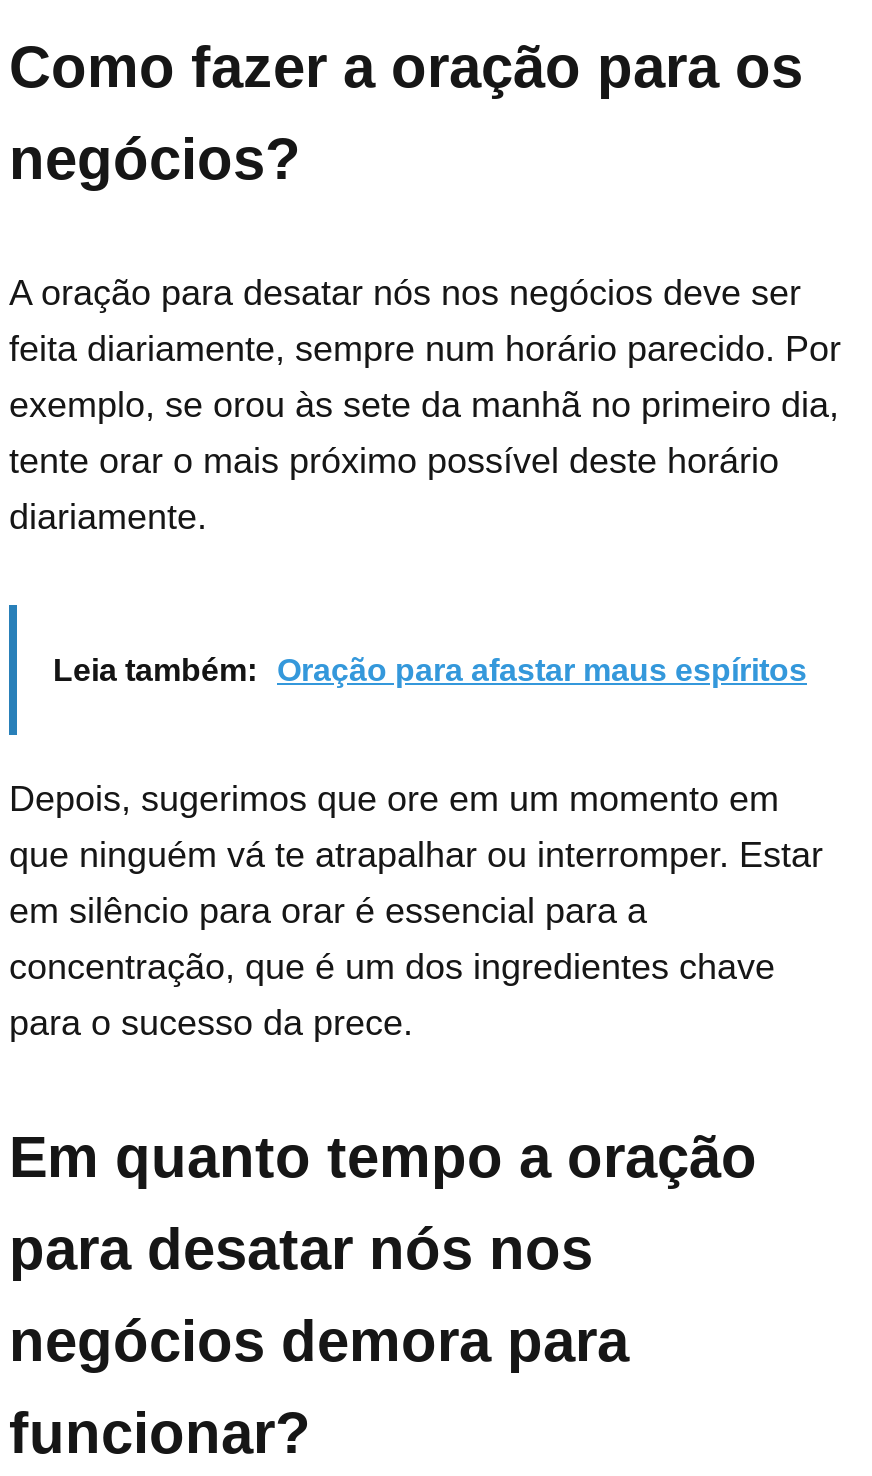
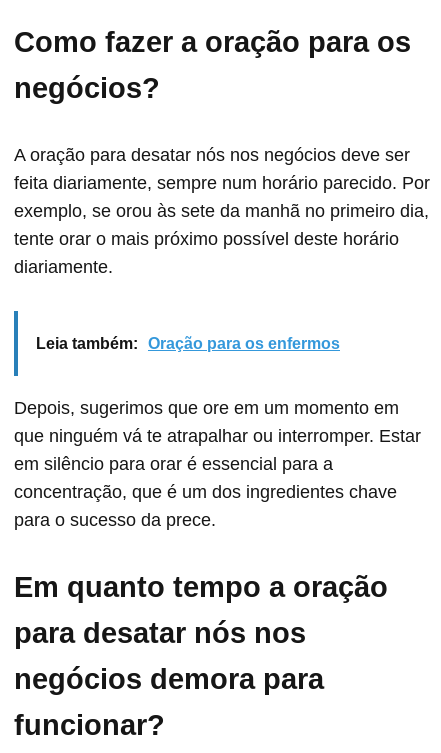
- Leia também: Oração para afastar maus espíritos
+ Leia também: Oração para os enfermos
